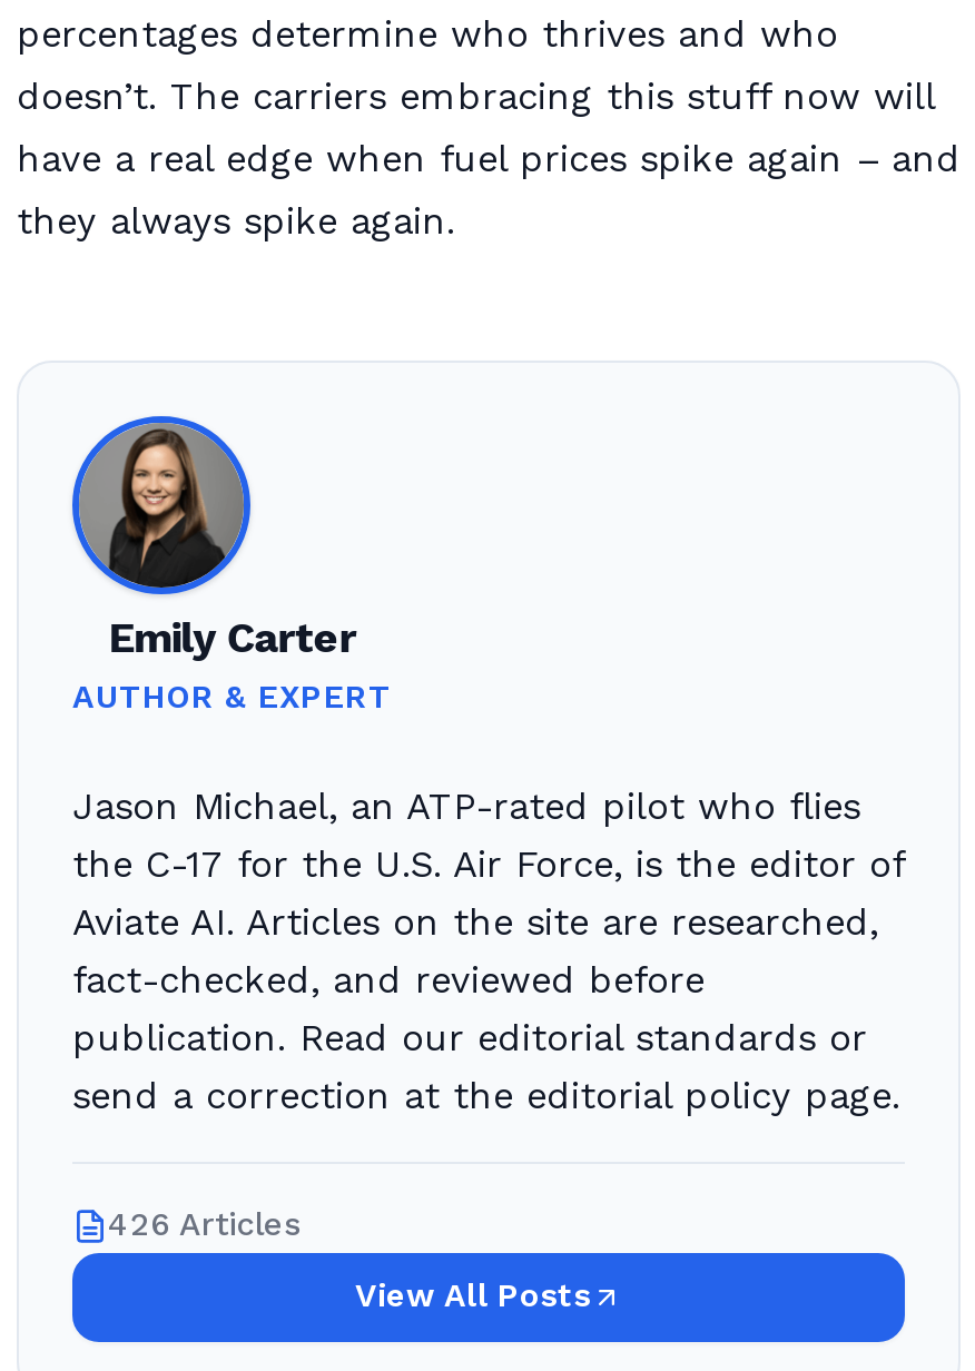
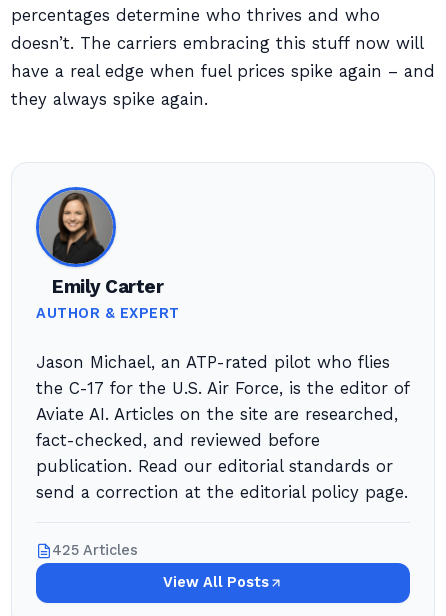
- 426 Articles
+ 425 Articles
